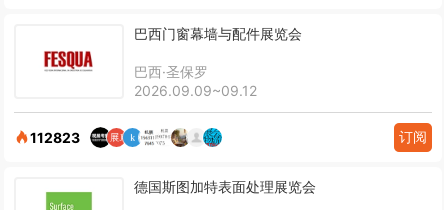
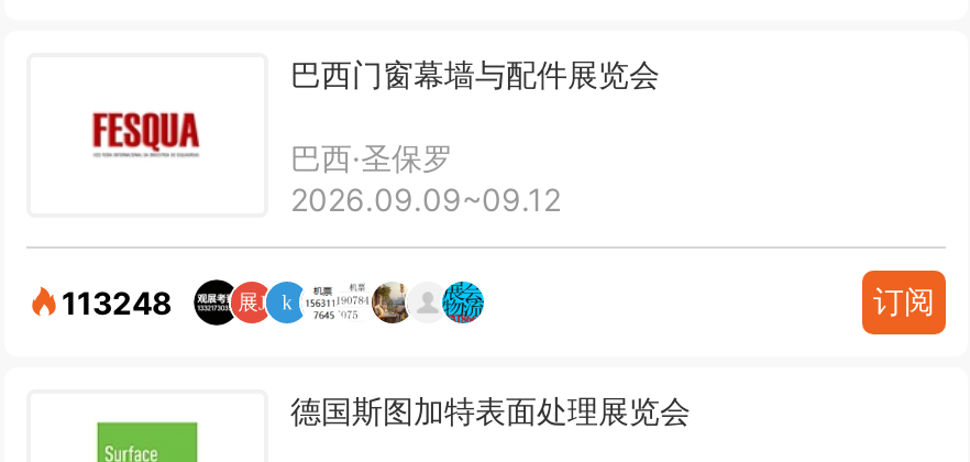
- 112823
+ 113248
